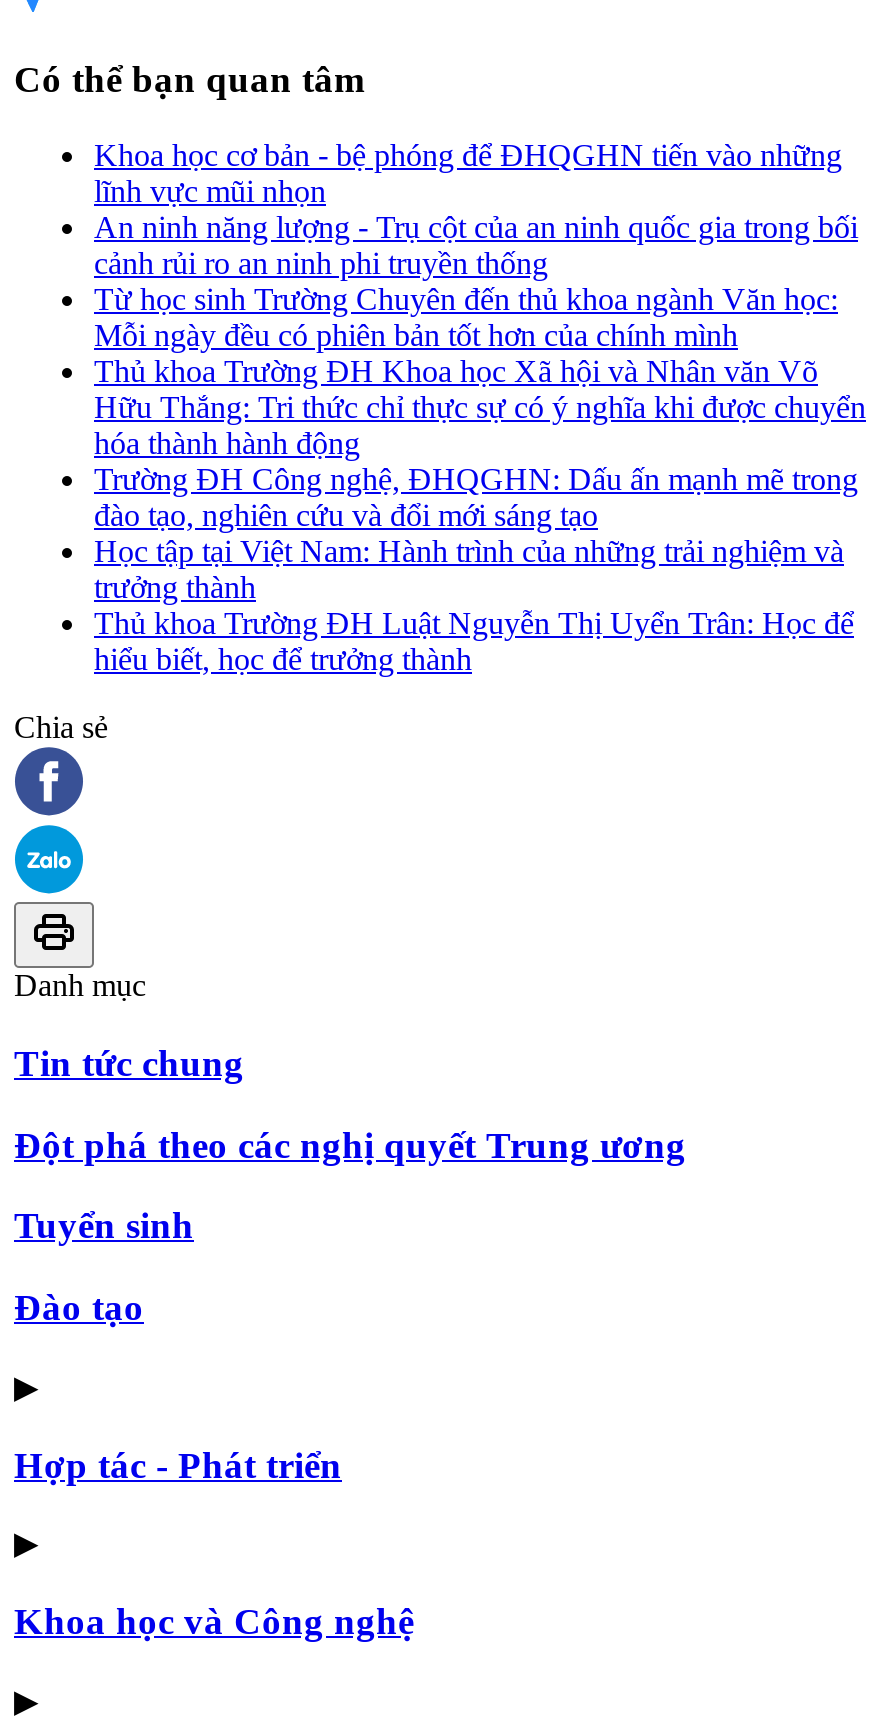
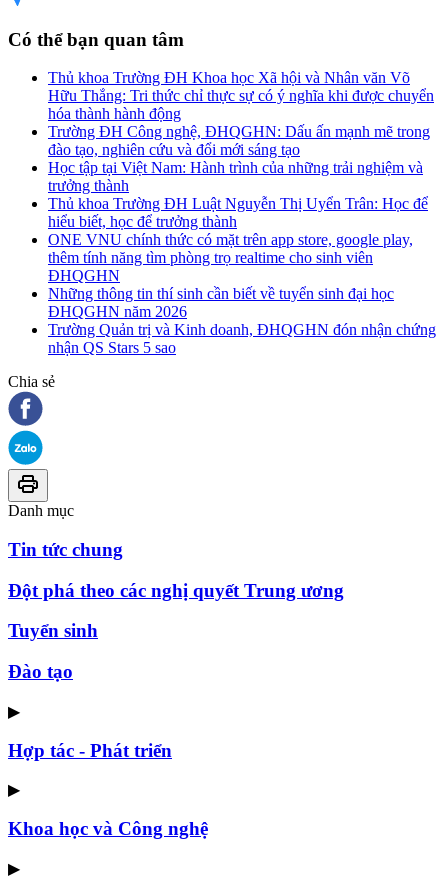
- Khoa học cơ bản - bệ phóng để ĐHQGHN tiến vào những
- lĩnh vực mũi nhọn
- An ninh năng lượng - Trụ cột của an ninh quốc gia trong bối
- cảnh rủi ro an ninh phi truyền thống
- Từ học sinh Trường Chuyên đến thủ khoa ngành Văn học:
- Mỗi ngày đều có phiên bản tốt hơn của chính mình

moved up: Thủ khoa Trường ĐH Khoa học Xã hội và Nhân văn Võ | Hữu Thắng: Tri thức chỉ thực sự có ý nghĩa khi được chuyển | hóa thành hành động | ... | Thủ khoa Trường ĐH Luật Nguyễn Thị Uyển Trân: Học để | hiểu biết, học để trưởng thành

+ ONE VNU chính thức có mặt trên app store, google play,
+ thêm tính năng tìm phòng trọ realtime cho sinh viên
+ ĐHQGHN
+ Những thông tin thí sinh cần biết về tuyển sinh đại học
+ ĐHQGHN năm 2026
+ Trường Quản trị và Kinh doanh, ĐHQGHN đón nhận chứng
+ nhận QS Stars 5 sao
